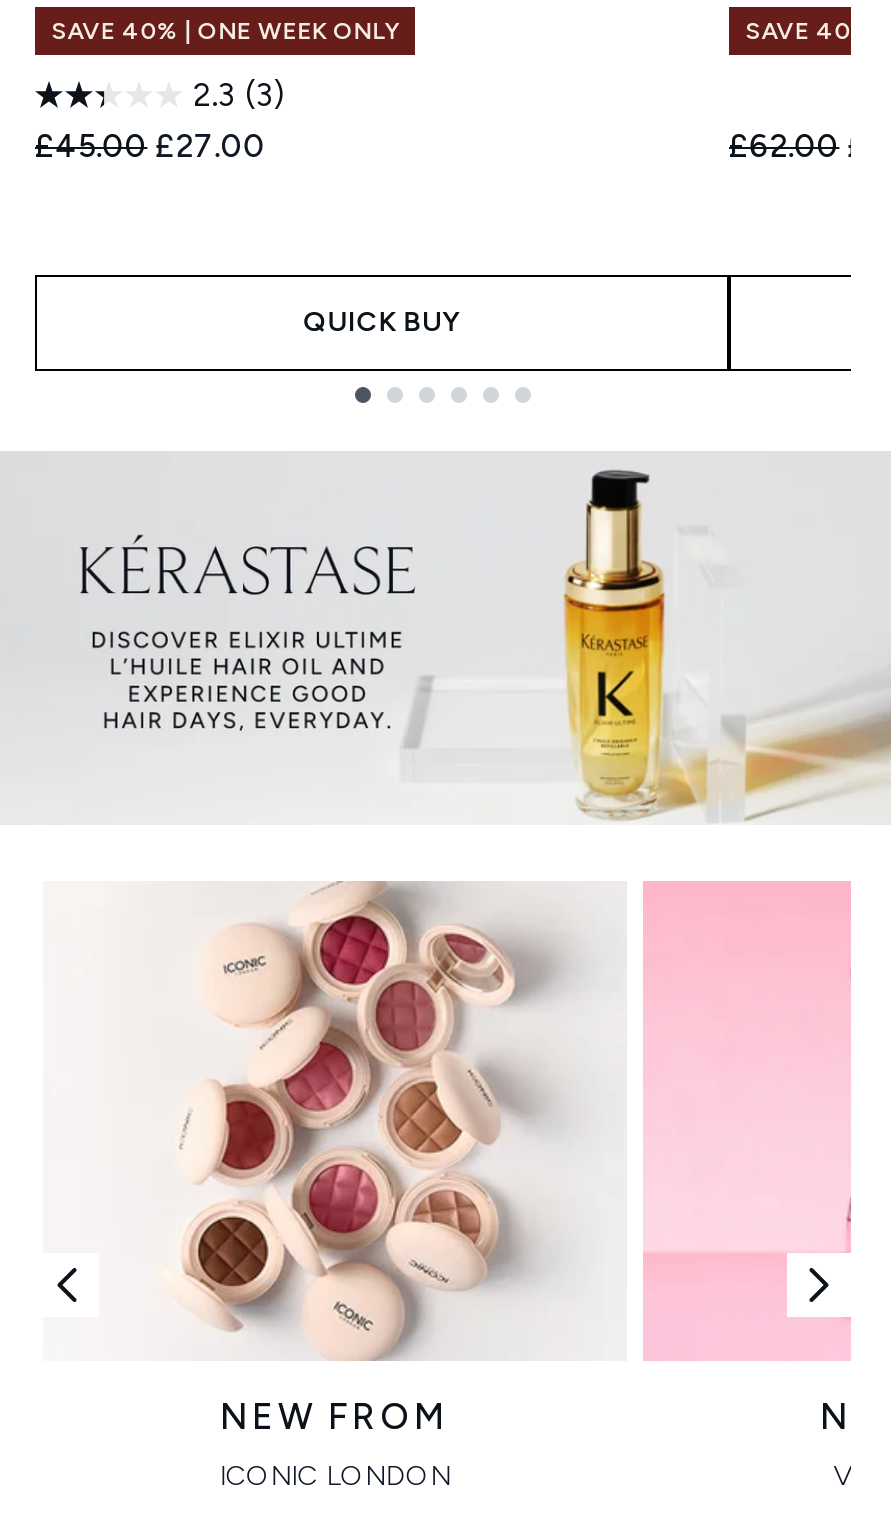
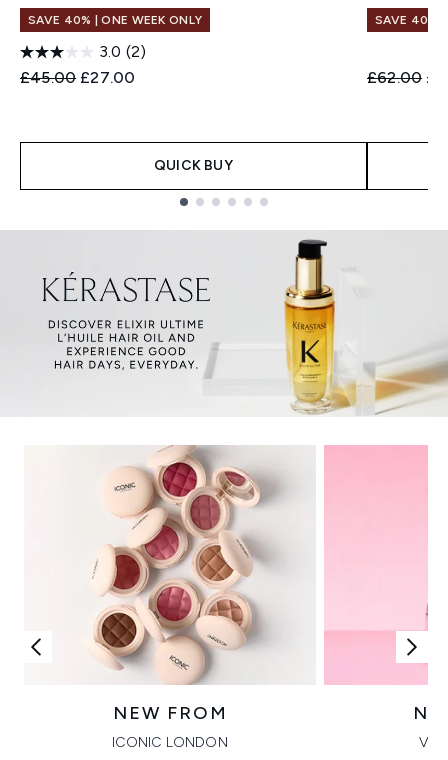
- 2.3 (3)
+ 3.0 (2)
